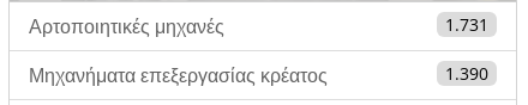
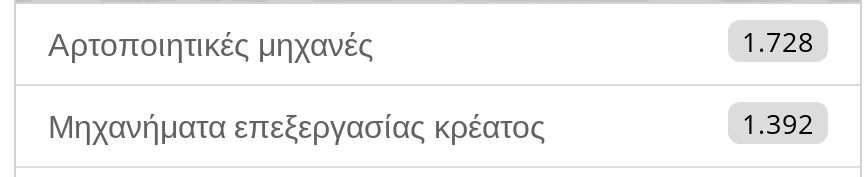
- 1.731
+ 1.728

- 1.390
+ 1.392
